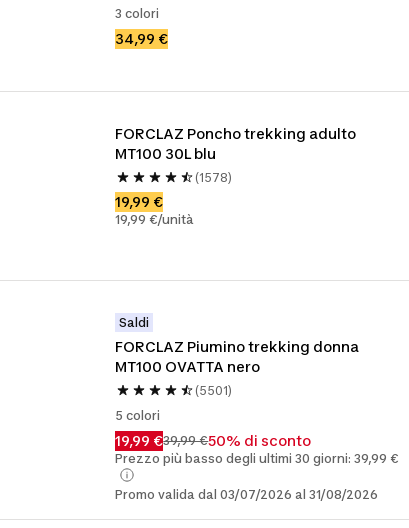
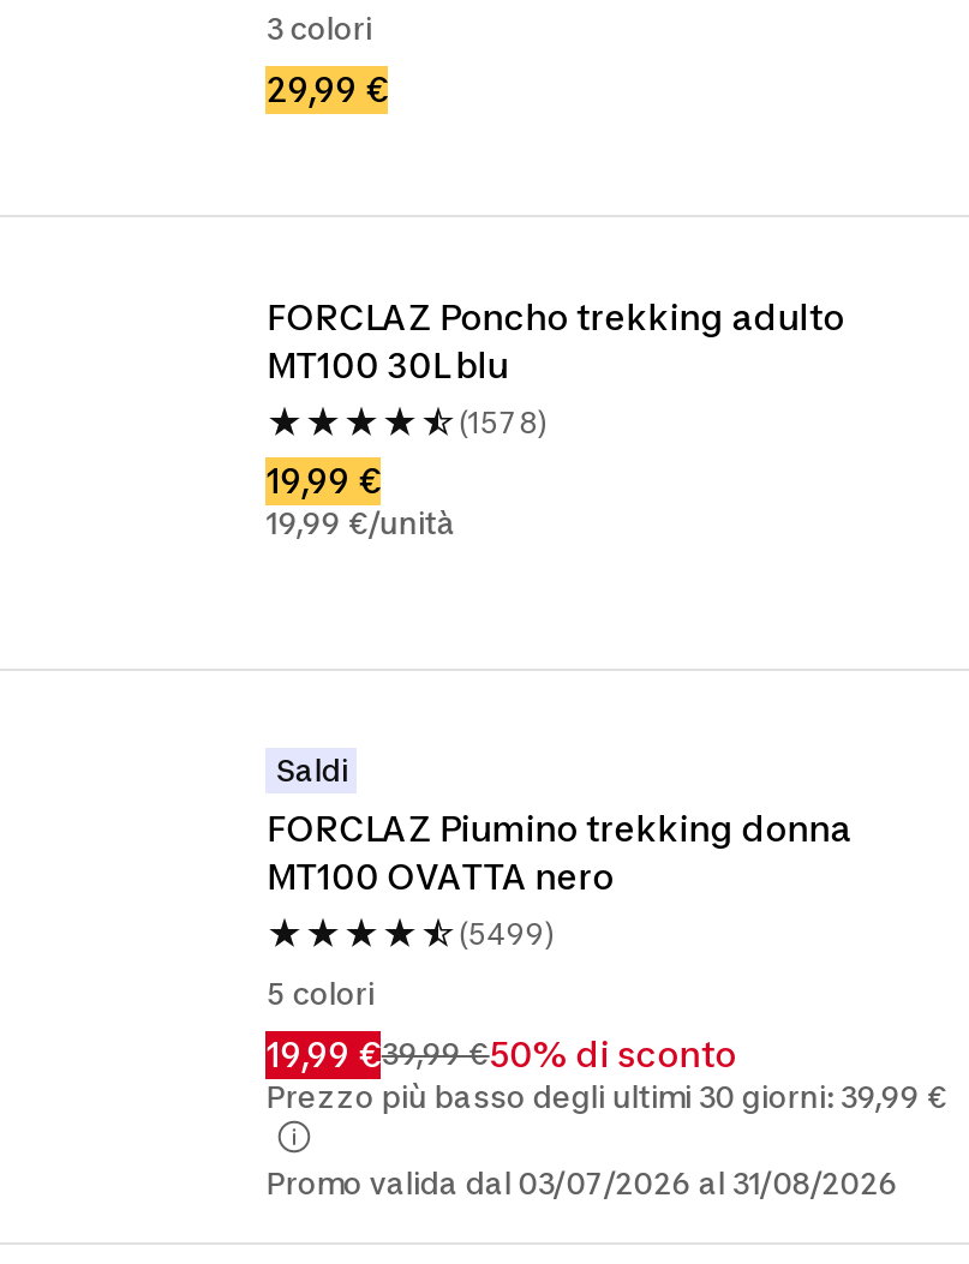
- 34,99 €
+ 29,99 €

- (5501)
+ (5499)
